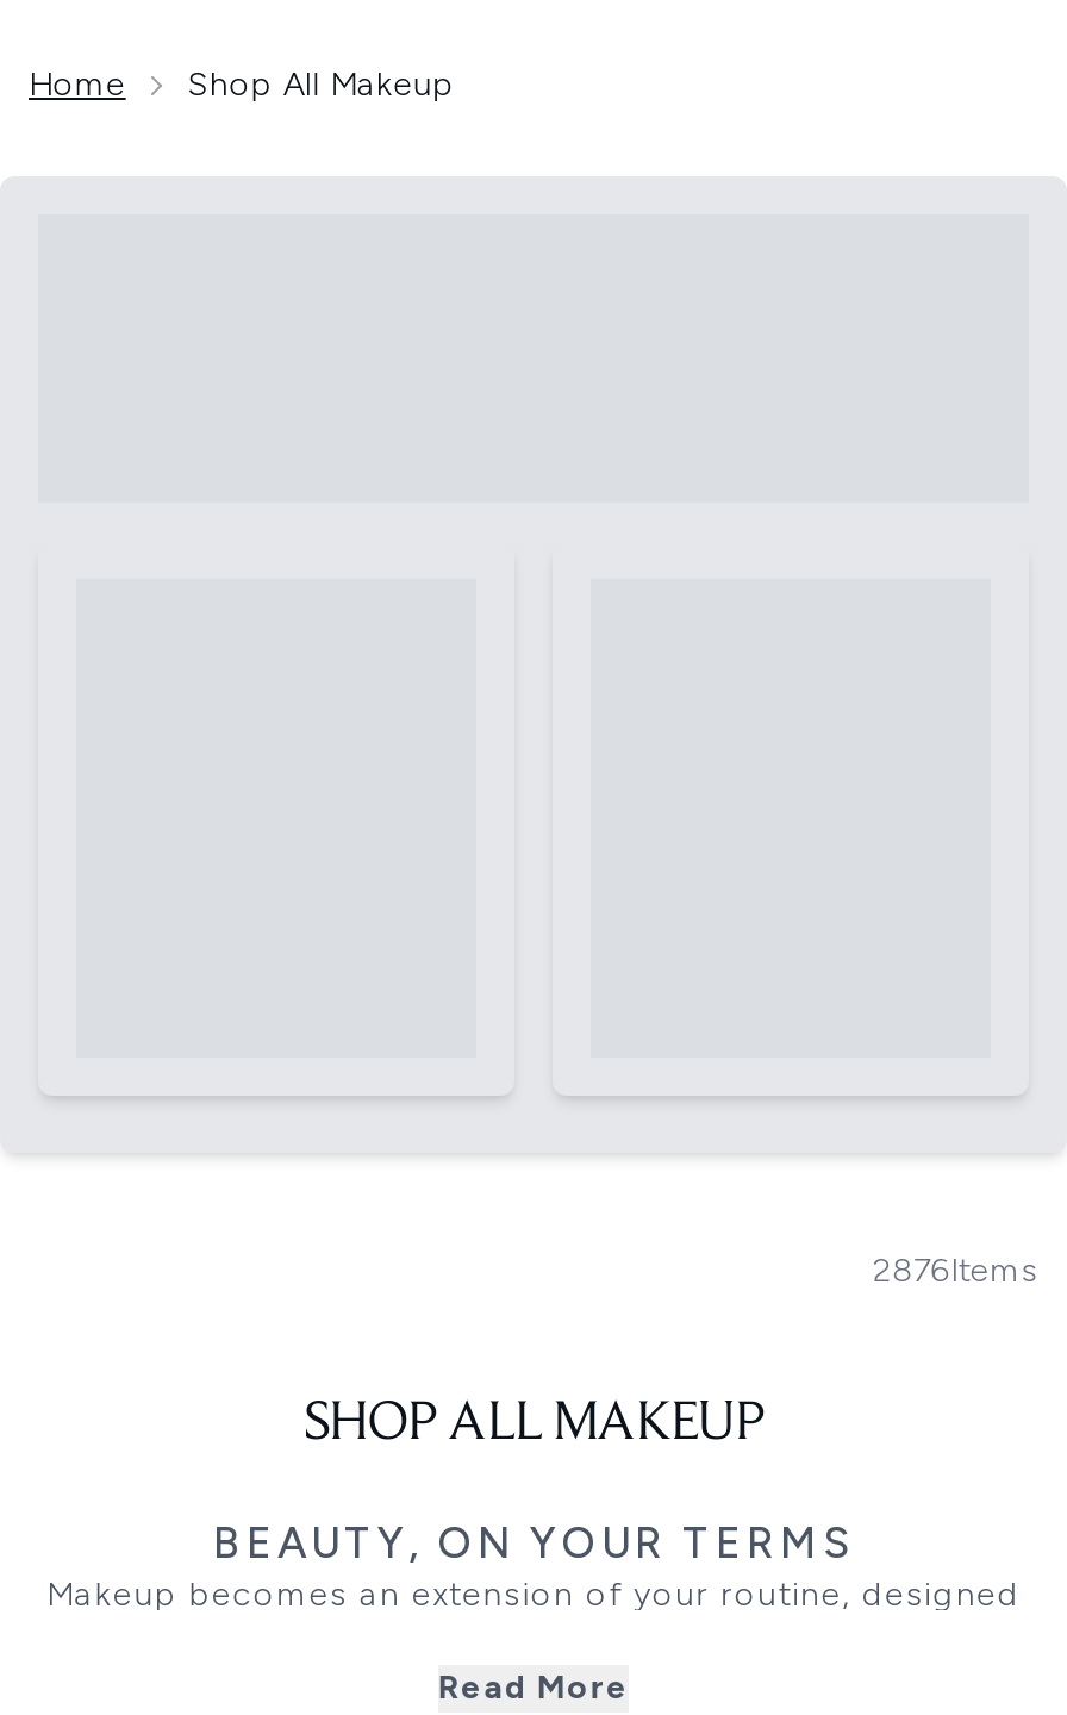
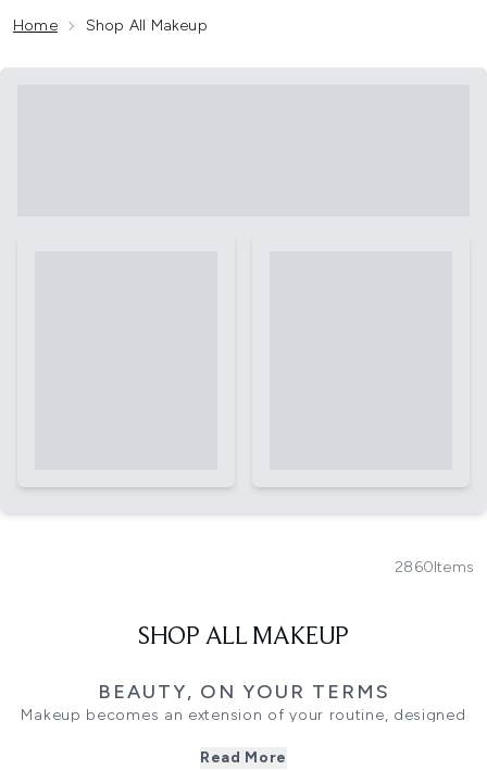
- 2876Items
+ 2860Items
